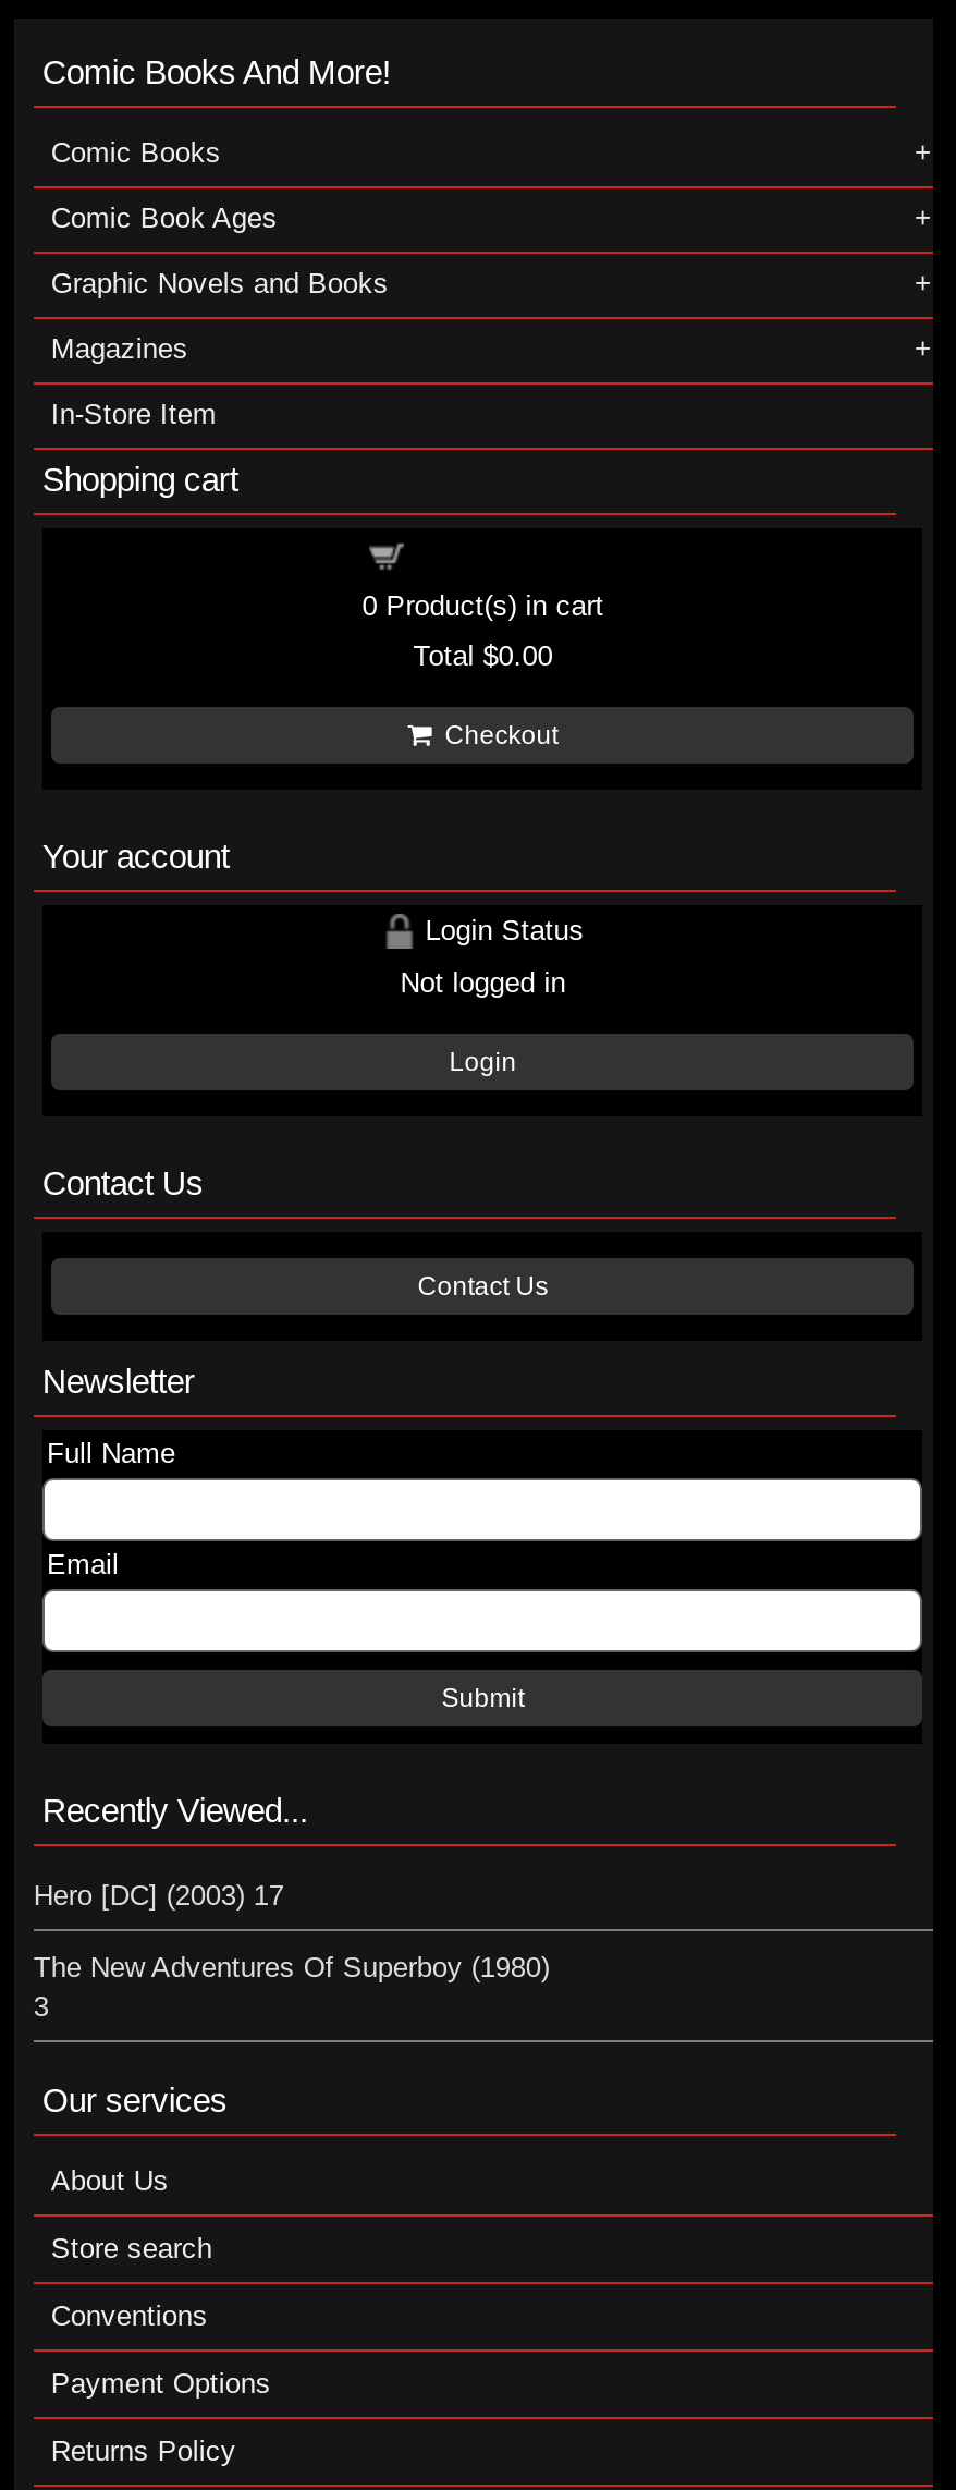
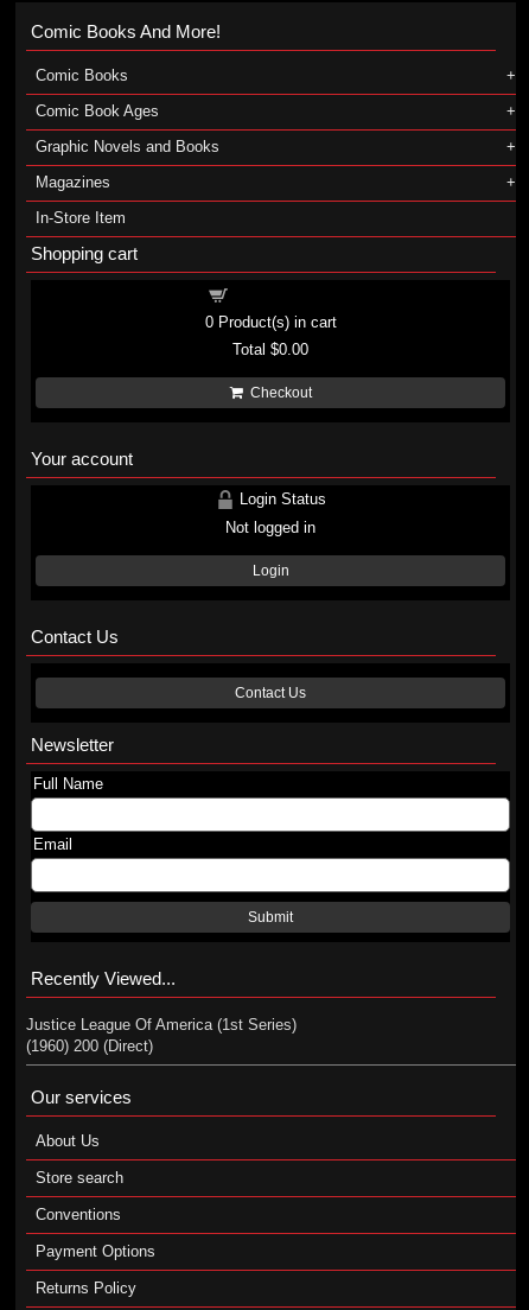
- Hero [DC] (2003) 17
- The New Adventures Of Superboy (1980)
- 3
+ Justice League Of America (1st Series)
+ (1960) 200 (Direct)
